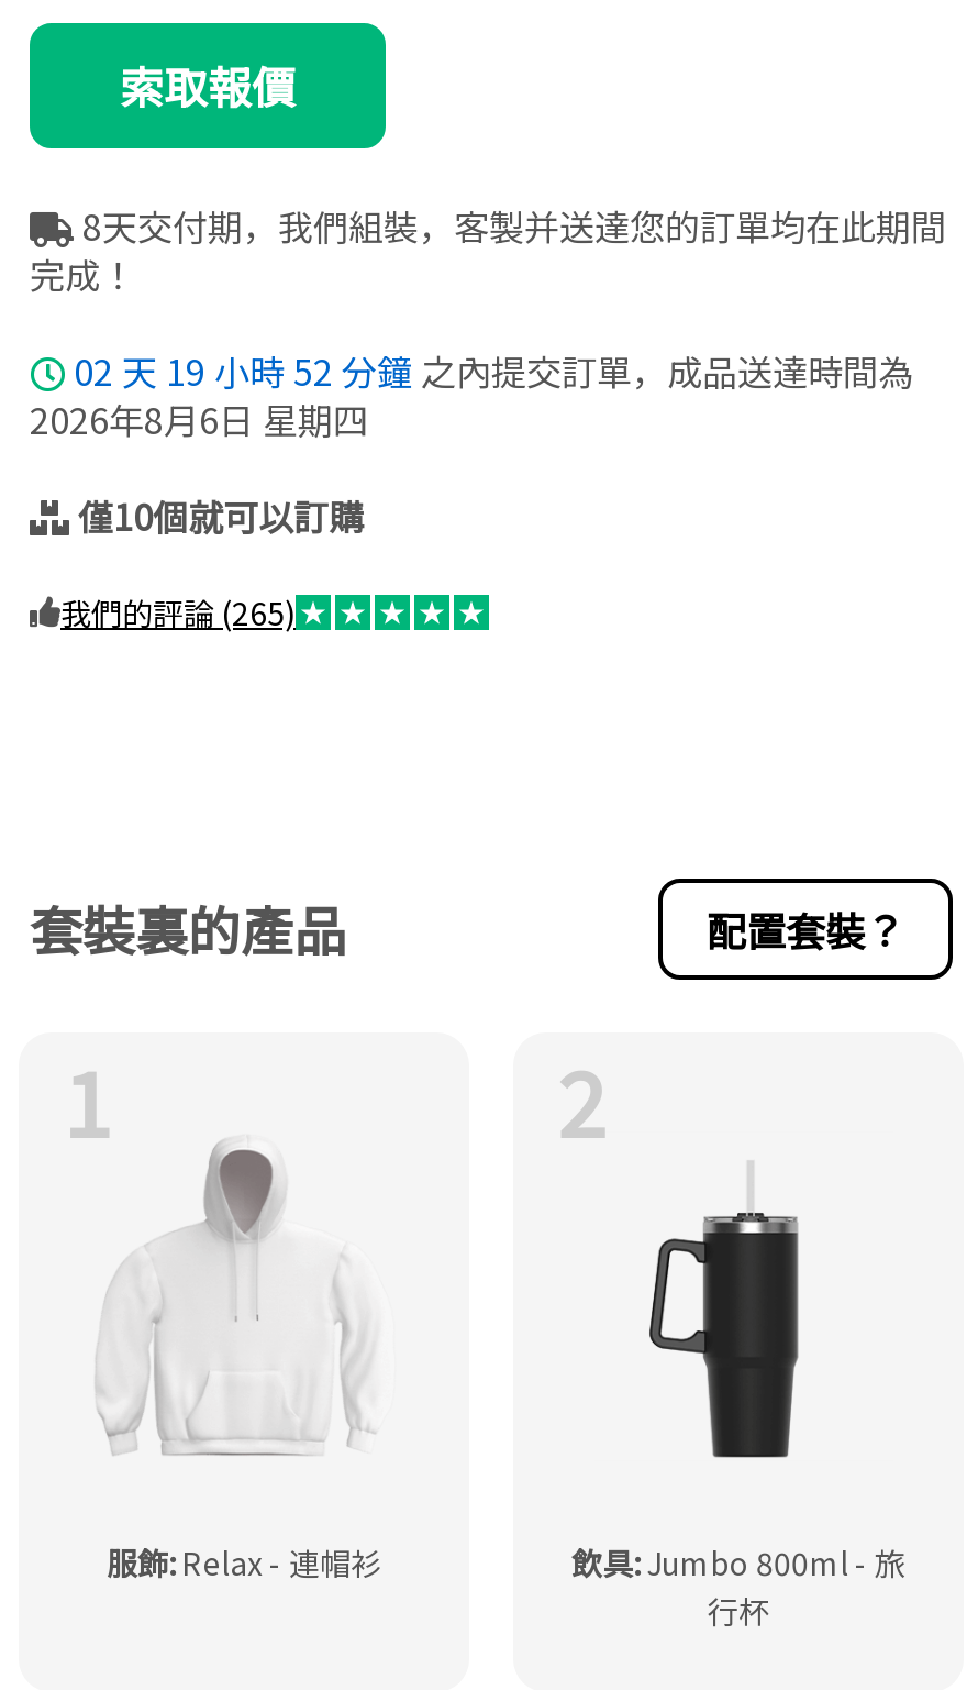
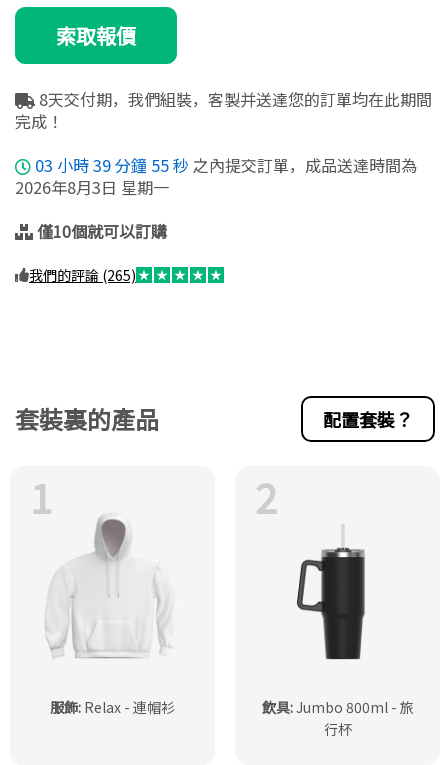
- 02天19小時52分鐘之內提交訂單，成品送達時間為
+ 03小時39分鐘55秒之內提交訂單，成品送達時間為

- 2026年8月6日 星期四
+ 2026年8月3日 星期一
